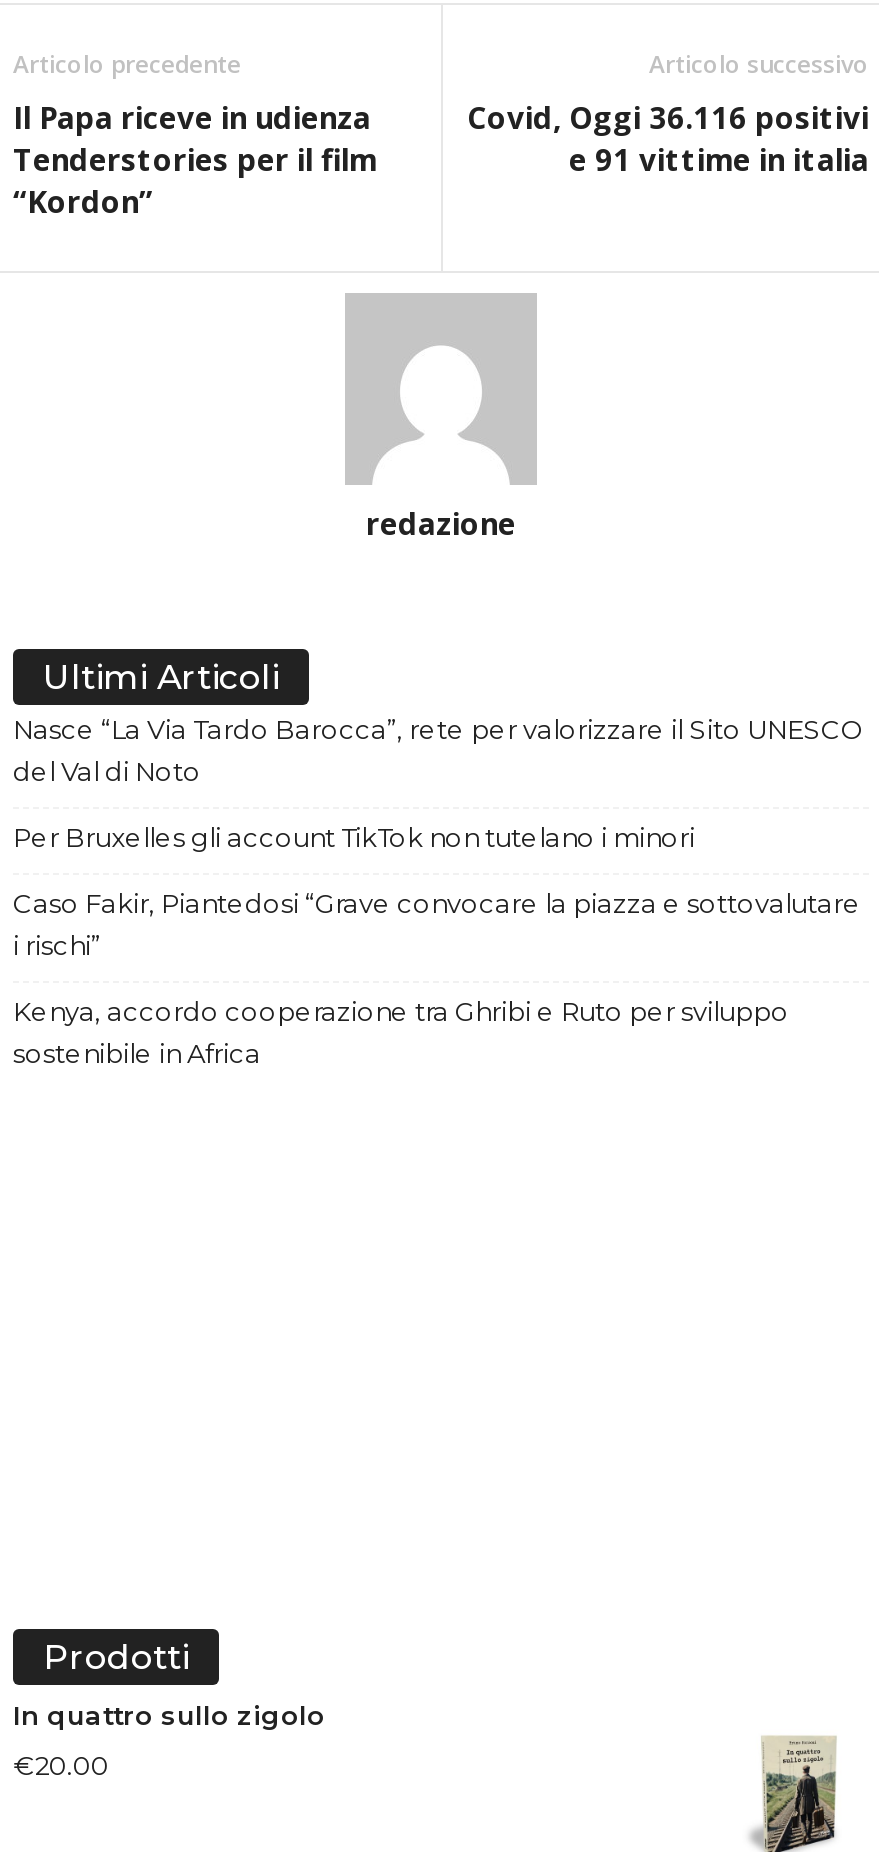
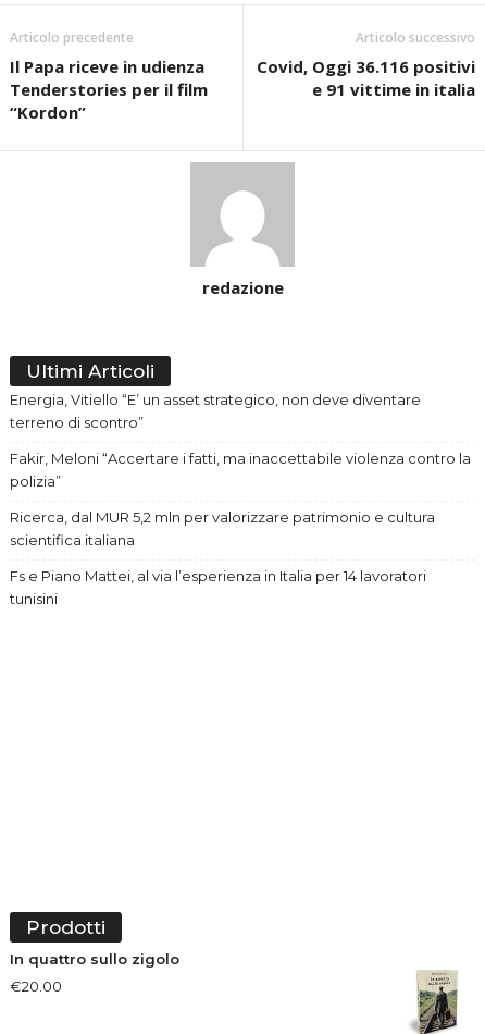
- Nasce “La Via Tardo Barocca”, rete per valorizzare il Sito UNESCO
- del Val di Noto
+ Energia, Vitiello “E’ un asset strategico, non deve diventare
+ terreno di scontro”

- Per Bruxelles gli account TikTok non tutelano i minori
+ Fakir, Meloni “Accertare i fatti, ma inaccettabile violenza contro la
+ polizia”

- Caso Fakir, Piantedosi “Grave convocare la piazza e sottovalutare
- i rischi”
+ Ricerca, dal MUR 5,2 mln per valorizzare patrimonio e cultura
+ scientifica italiana

- Kenya, accordo cooperazione tra Ghribi e Ruto per sviluppo
- sostenibile in Africa
+ Fs e Piano Mattei, al via l’esperienza in Italia per 14 lavoratori
+ tunisini
